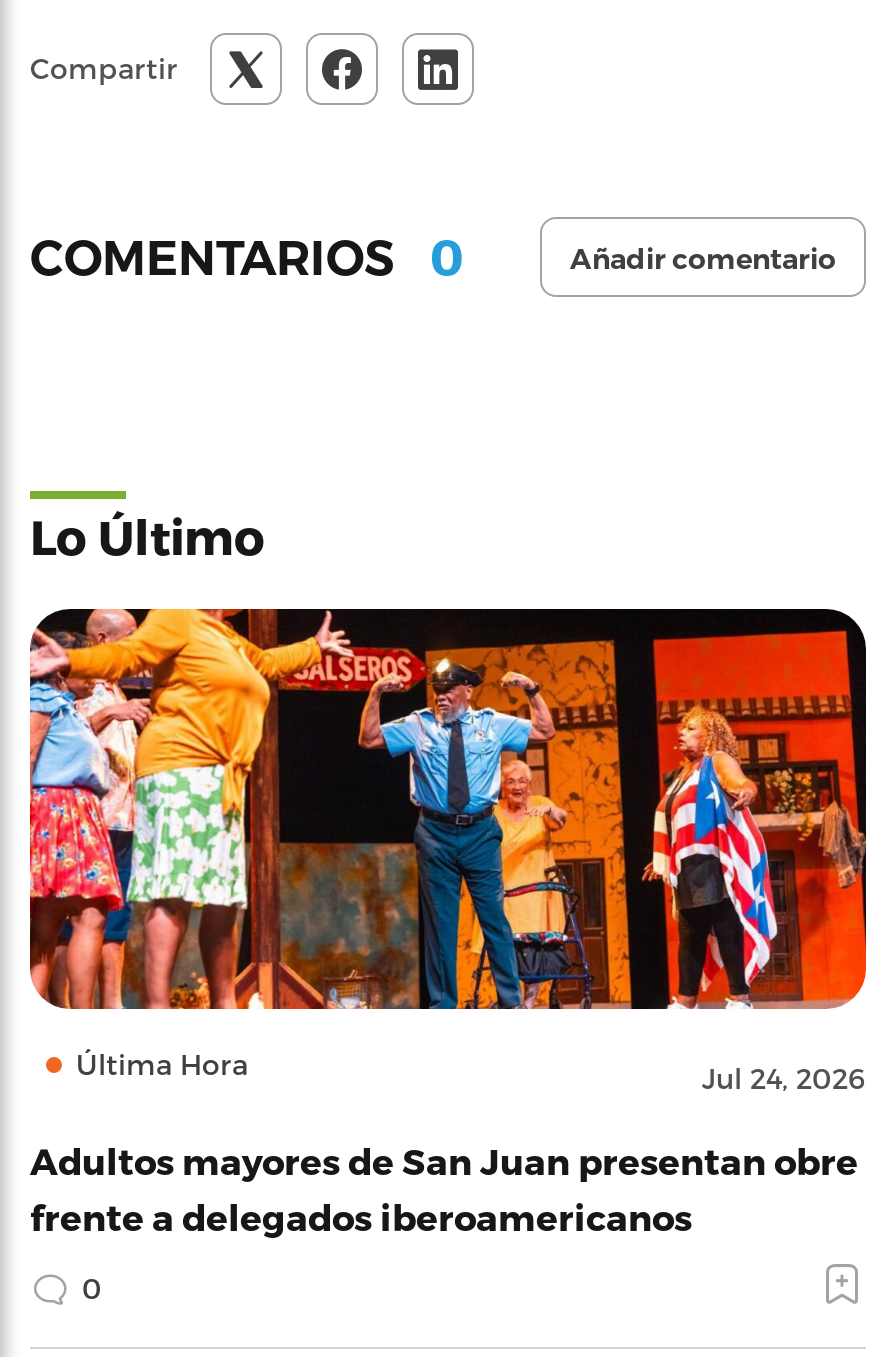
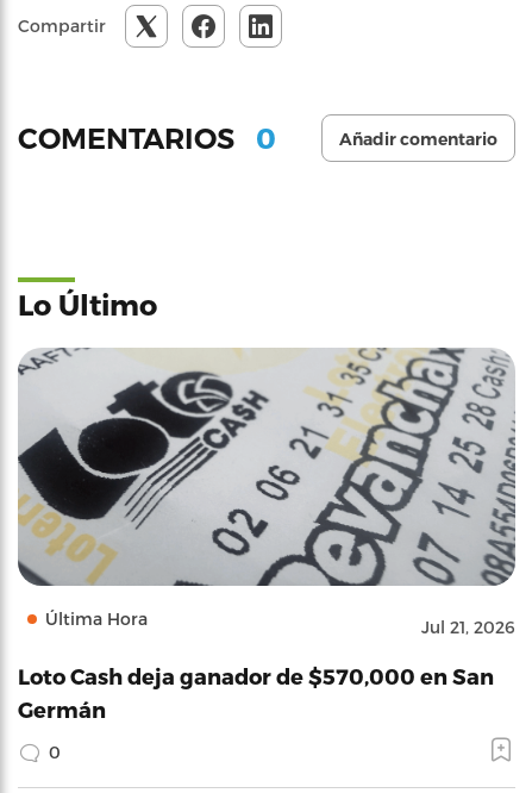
- [image]
- Jul 24, 2026
+ [image]
+ Jul 21, 2026

- Adultos mayores de San Juan presentan obre
- frente a delegados iberoamericanos
+ Loto Cash deja ganador de $570,000 en San
+ Germán
